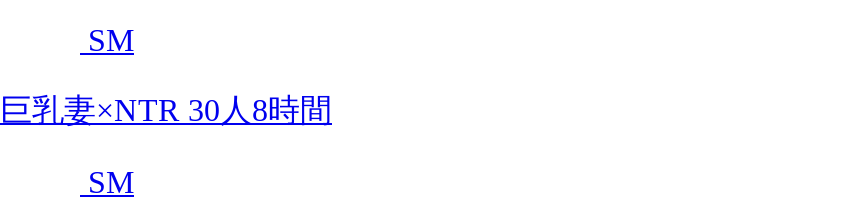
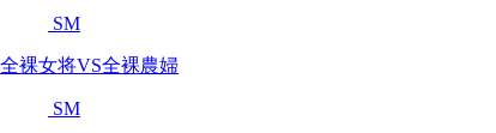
- 巨乳妻×NTR 30人8時間
+ 全裸女将VS全裸農婦
